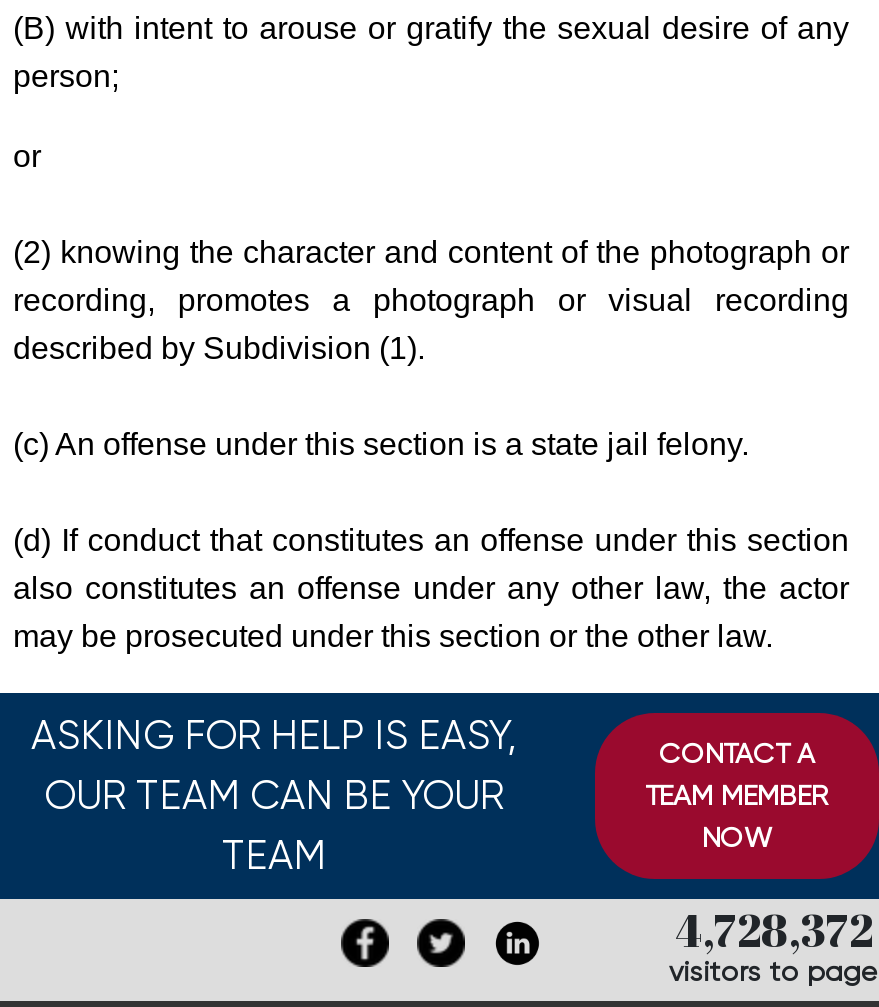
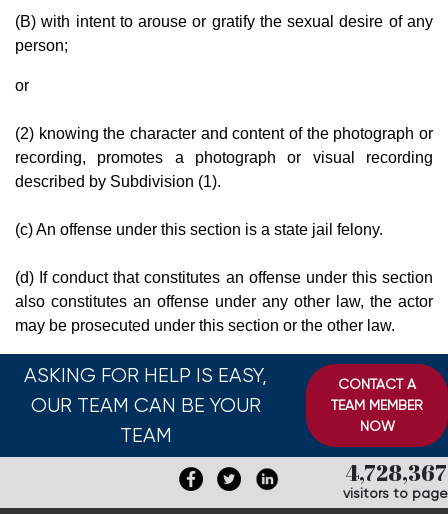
- 4,728,372
+ 4,728,367
